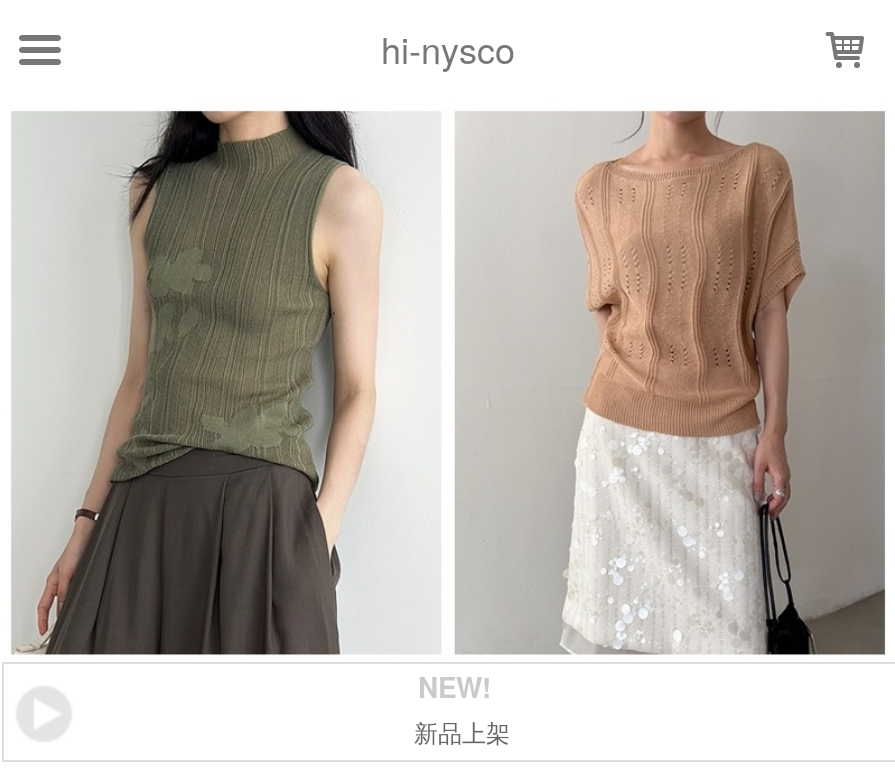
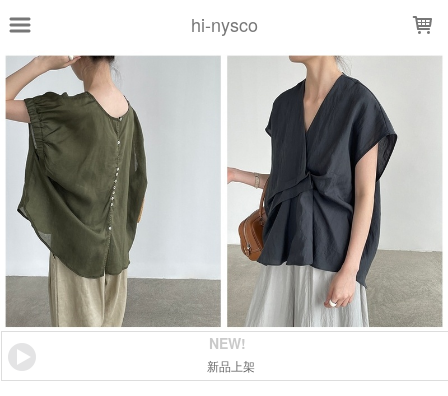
- [image]
+ [image]

- [image]
+ [image]
